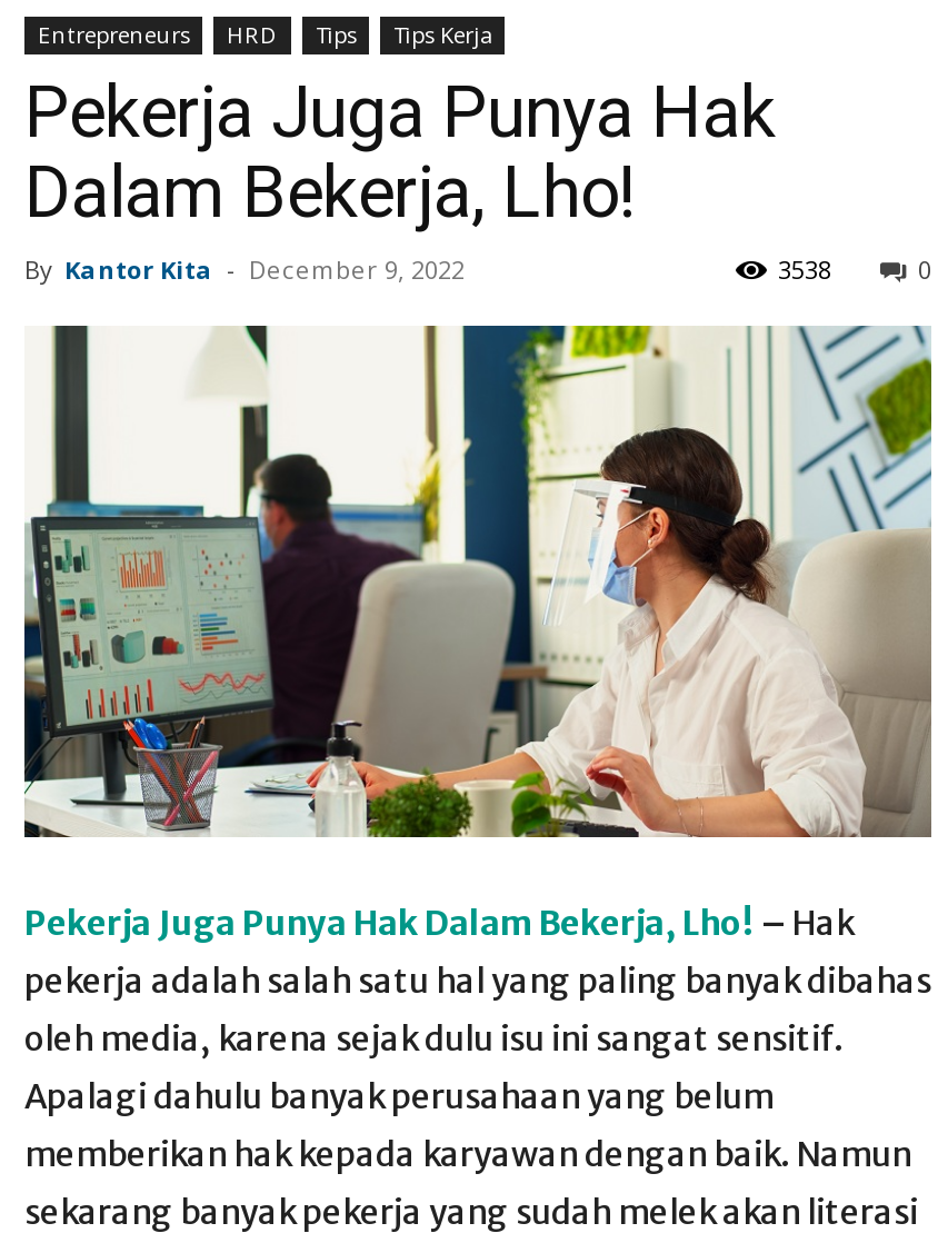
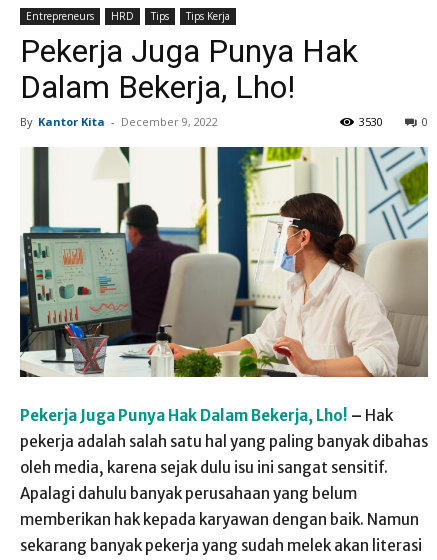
- 3538
+ 3530
